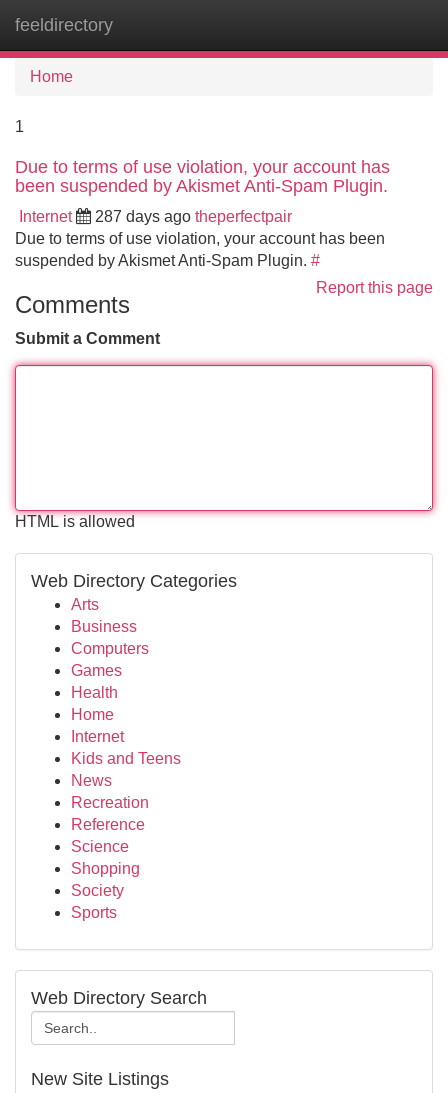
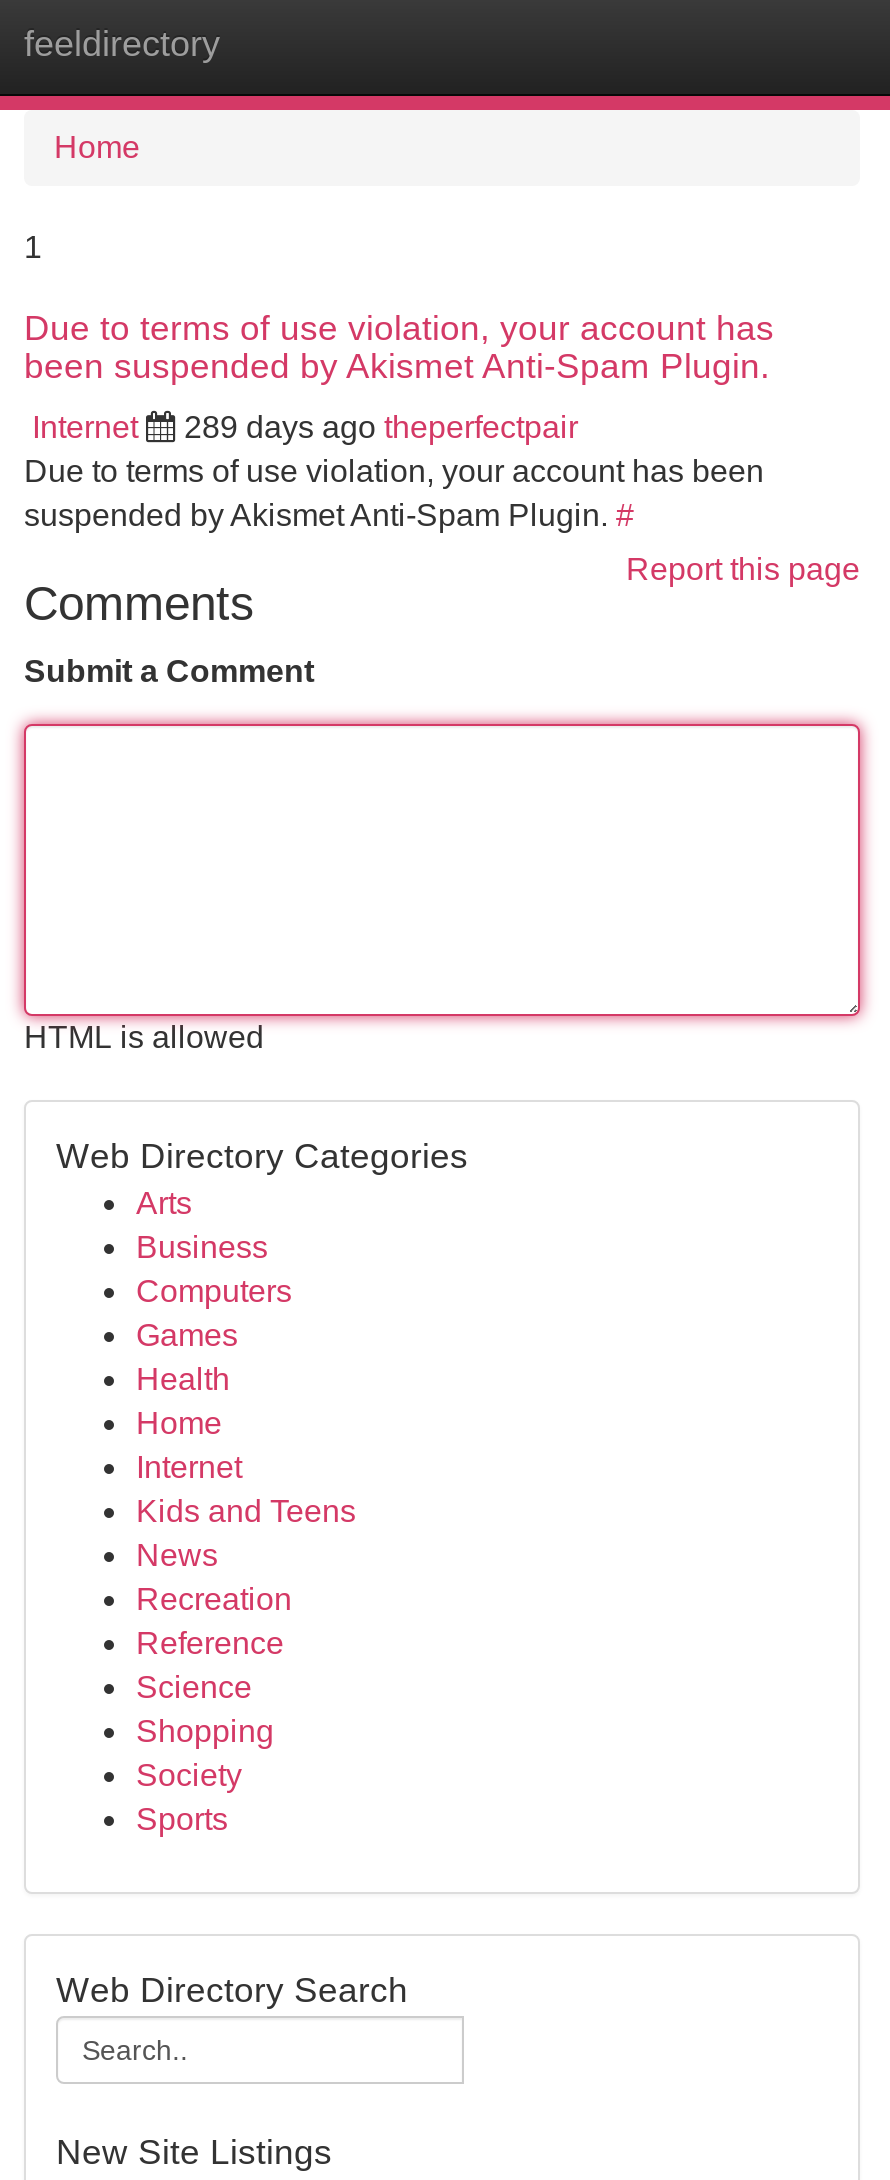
- 287 days ago theperfectpair
+ 289 days ago theperfectpair
